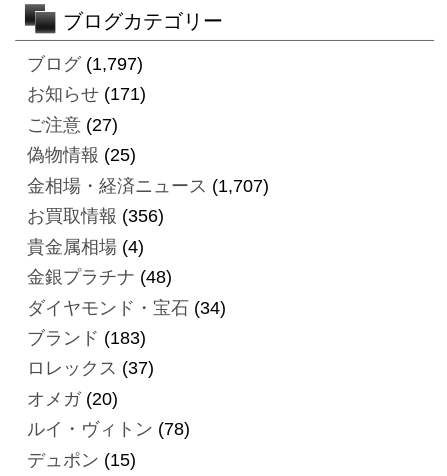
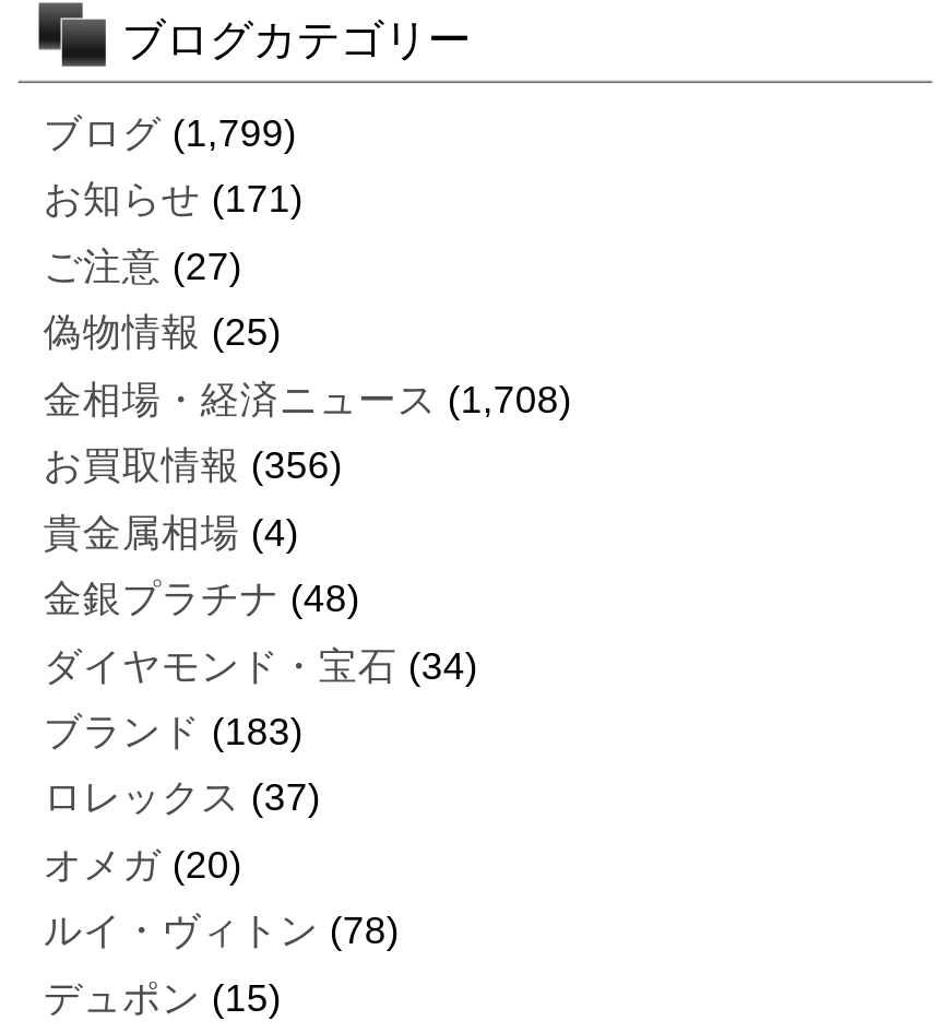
- ブログ(1,797)
+ ブログ(1,799)

- 金相場・経済ニュース(1,707)
+ 金相場・経済ニュース(1,708)
